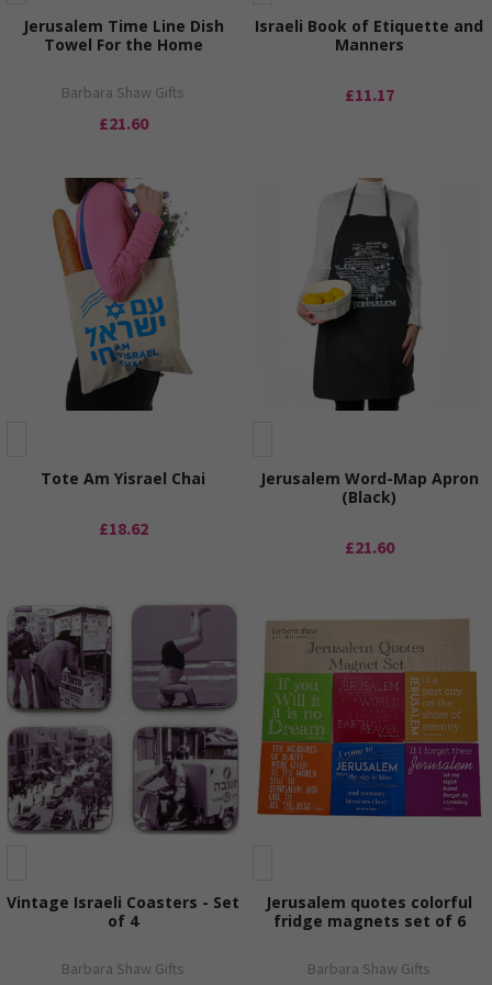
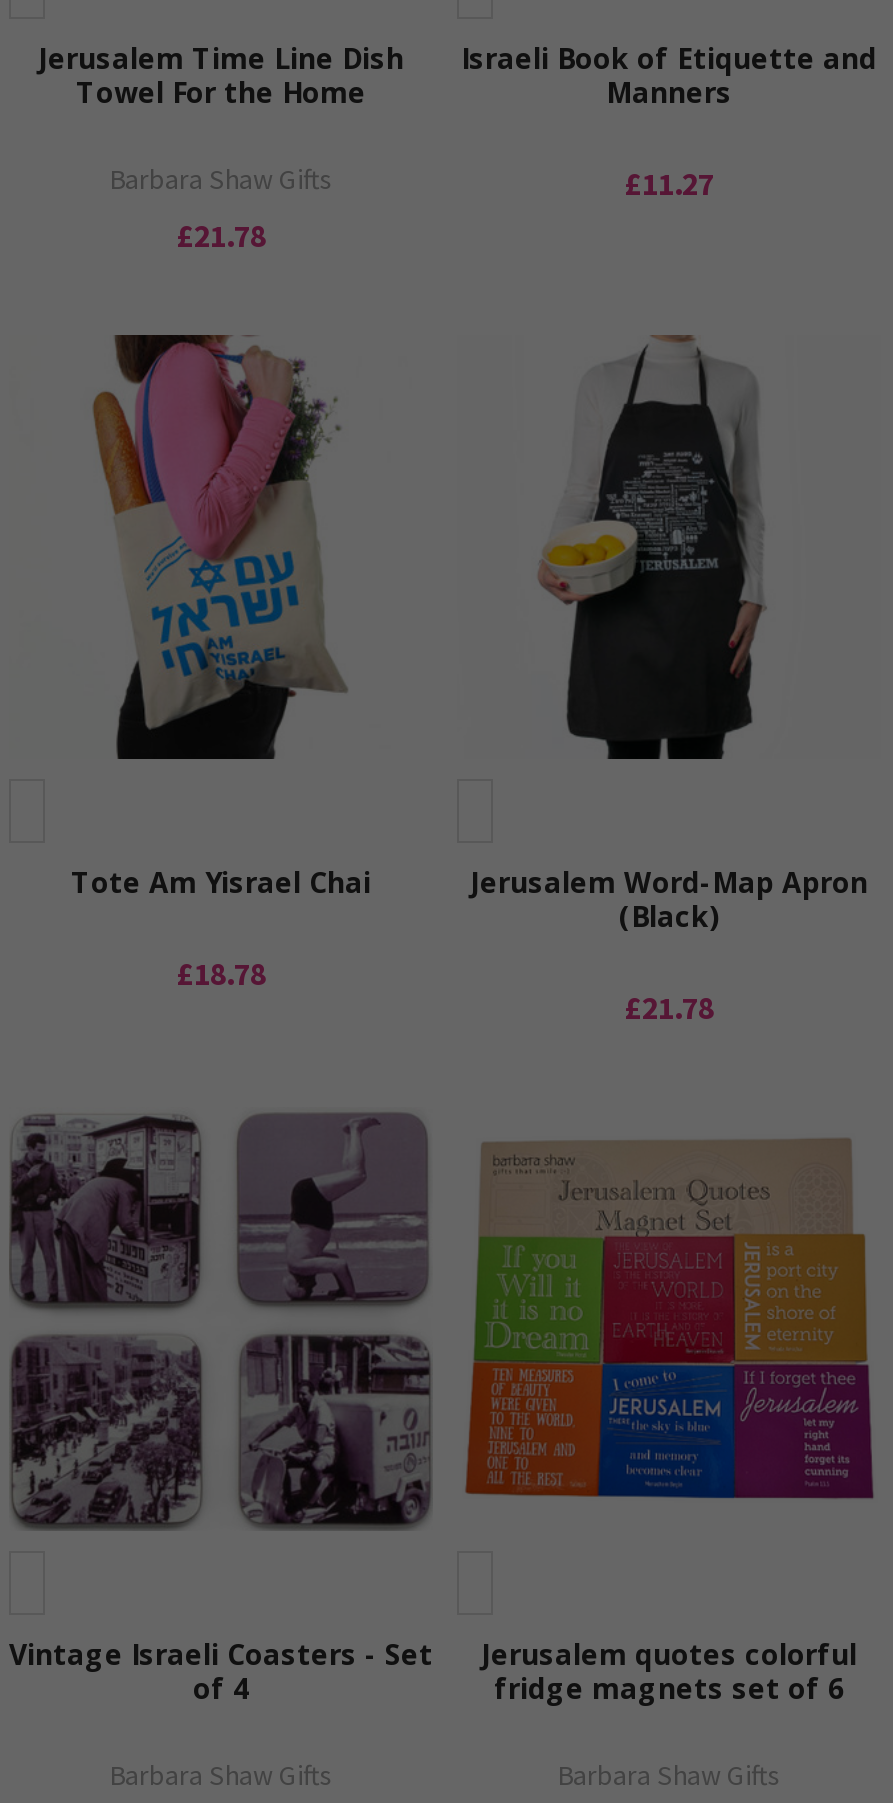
- £11.17
+ £11.27

- £21.60
+ £21.78

- £18.62
+ £18.78

- £21.60
+ £21.78
